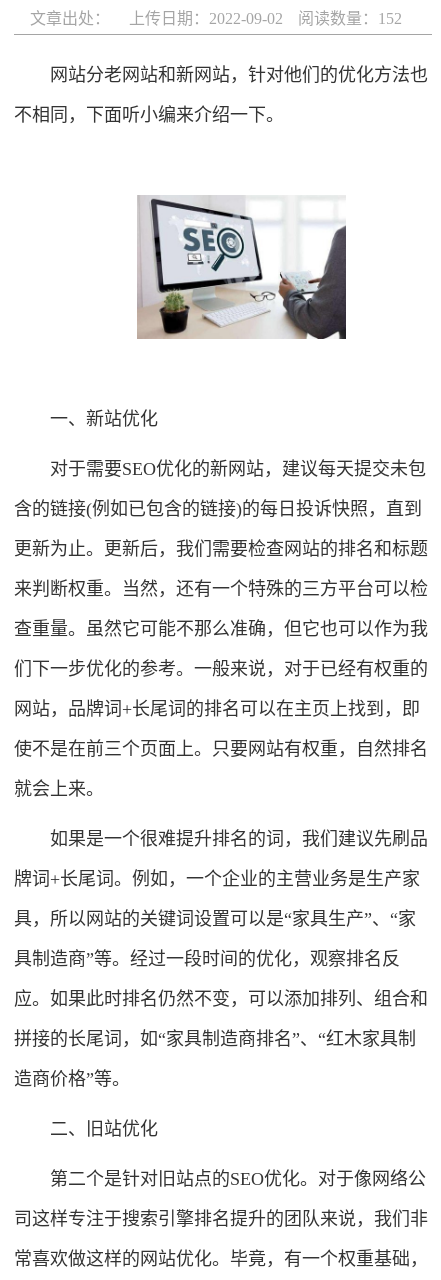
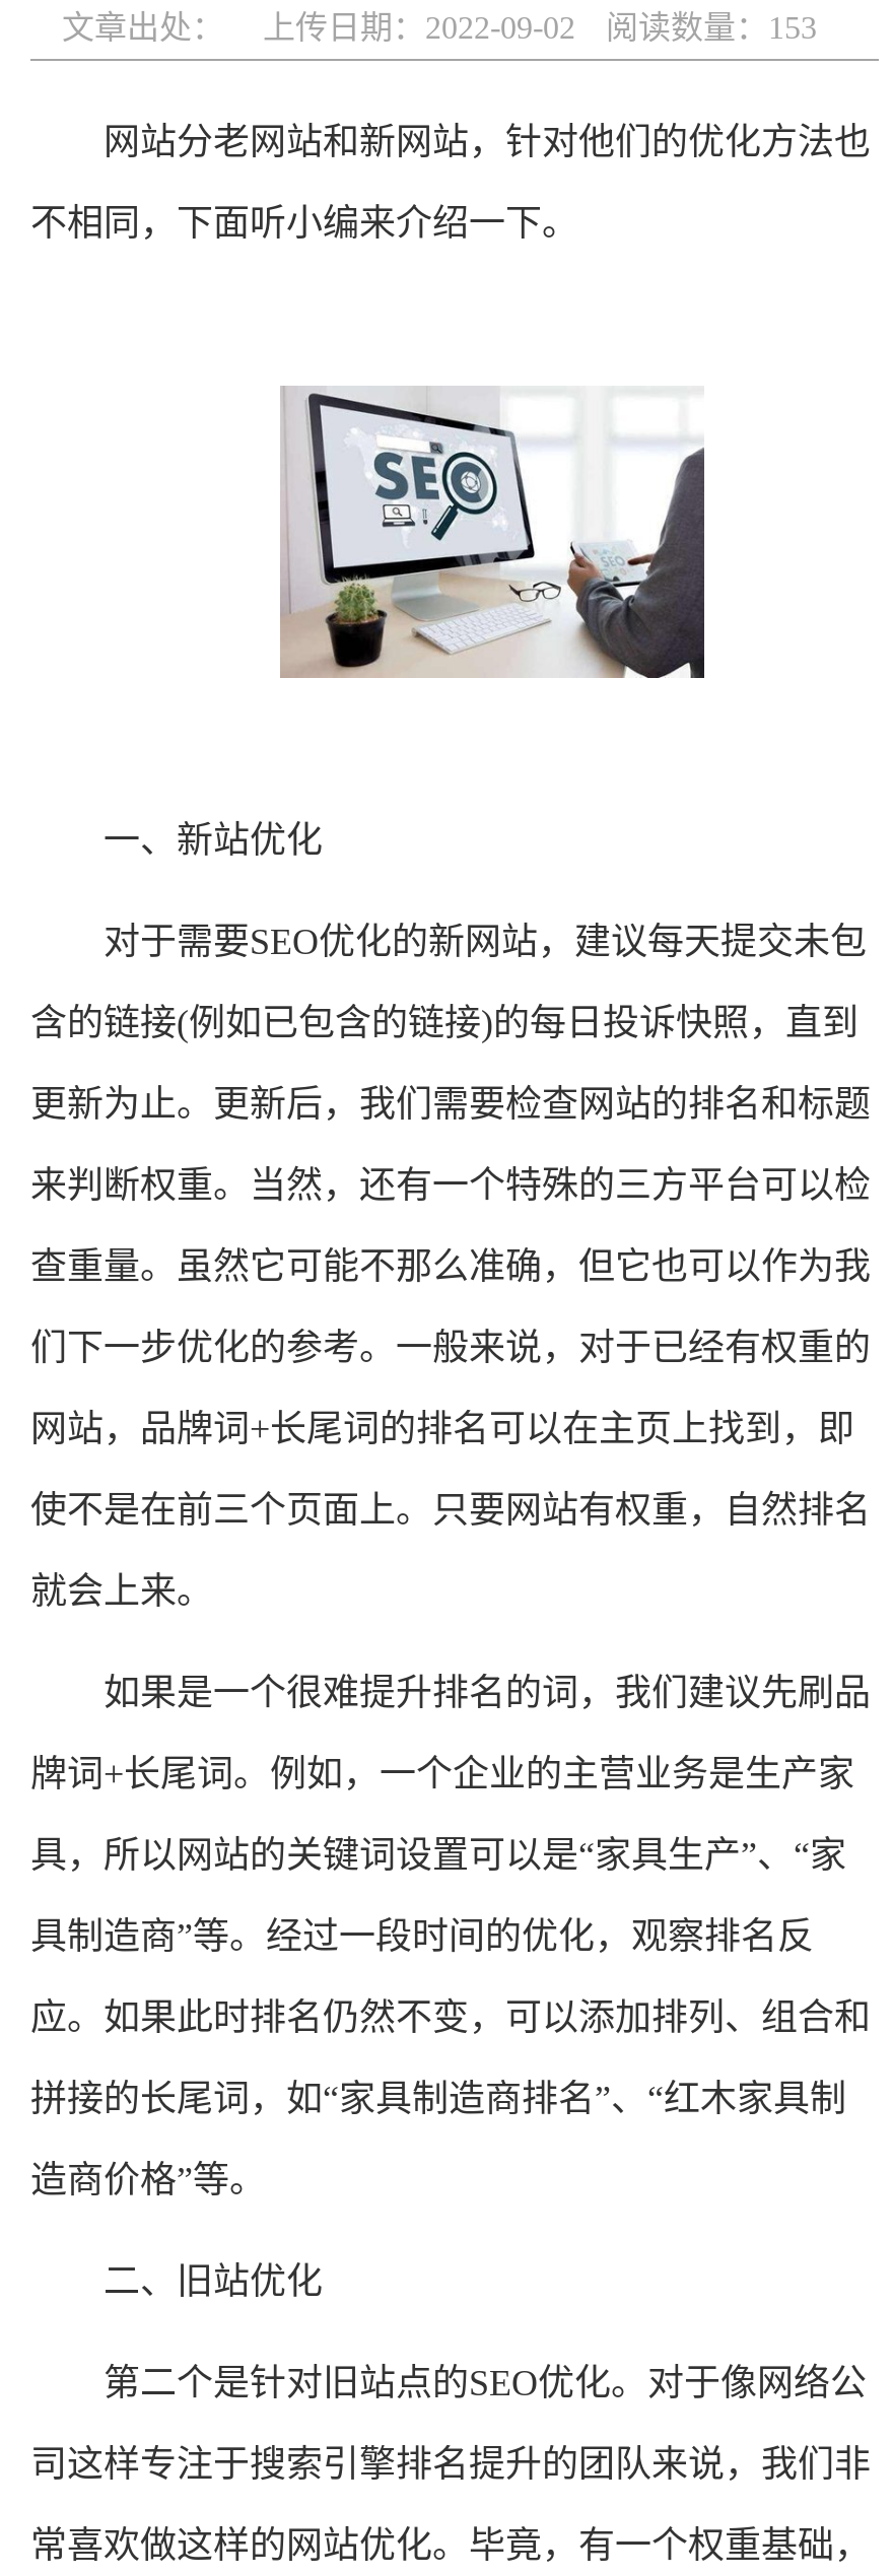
- 文章出处： 上传日期：2022-09-02 阅读数量：152
+ 文章出处： 上传日期：2022-09-02 阅读数量：153
